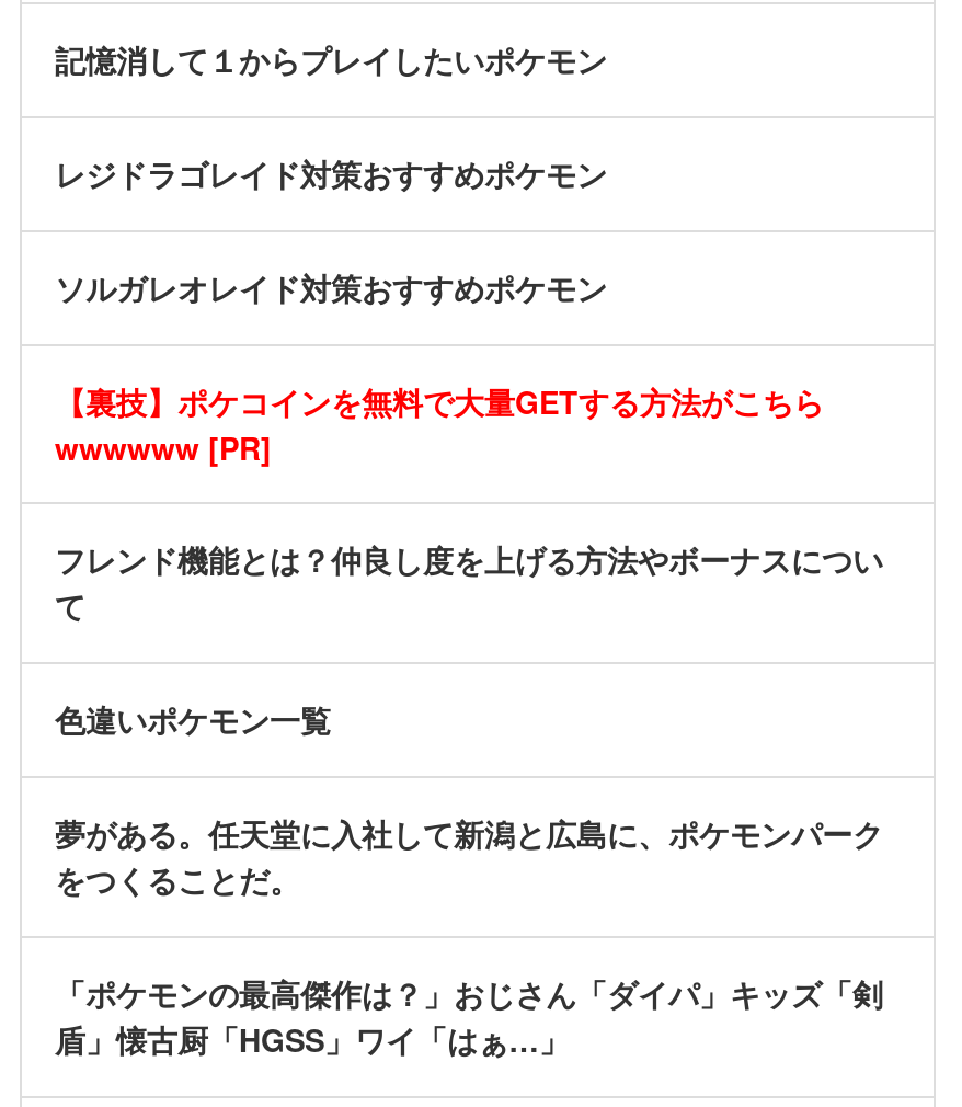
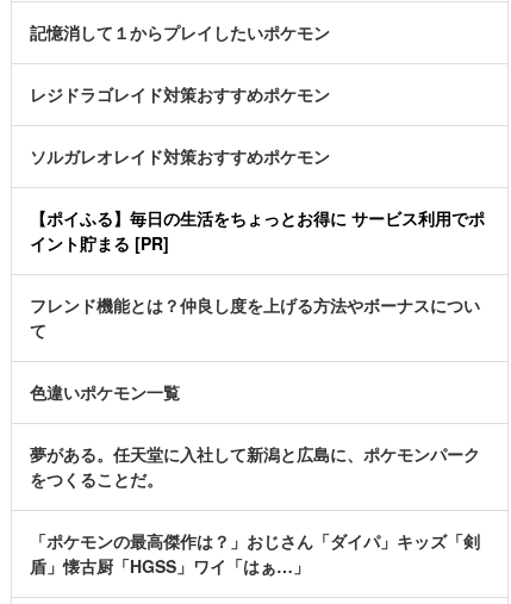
- 【裏技】ポケコインを無料で大量GETする方法がこちら
- wwwwww [PR]
+ 【ポイふる】毎日の生活をちょっとお得に サービス利用でポ
+ イント貯まる [PR]
